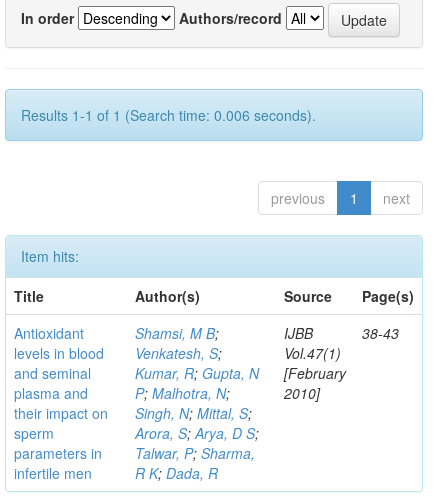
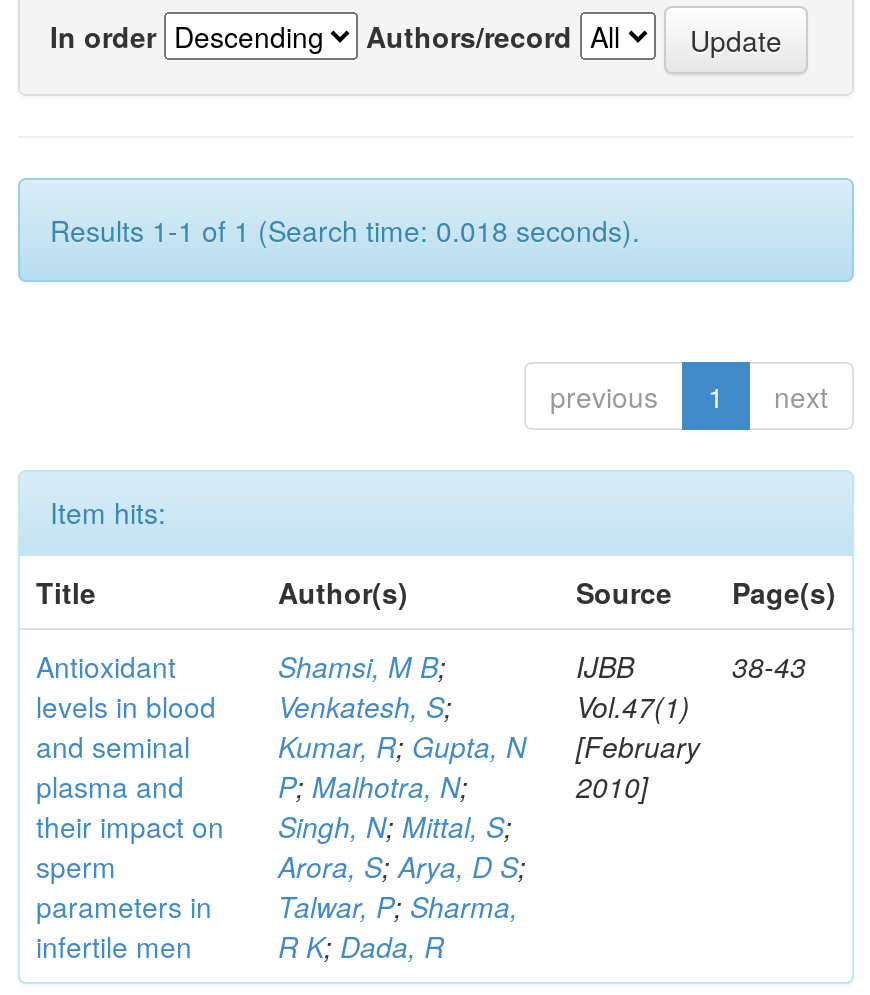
- Results 1-1 of 1 (Search time: 0.006 seconds).
+ Results 1-1 of 1 (Search time: 0.018 seconds).
